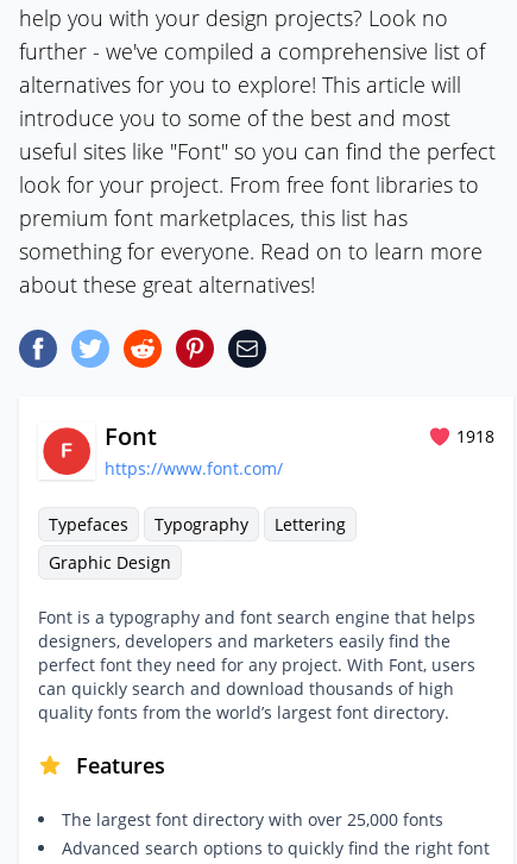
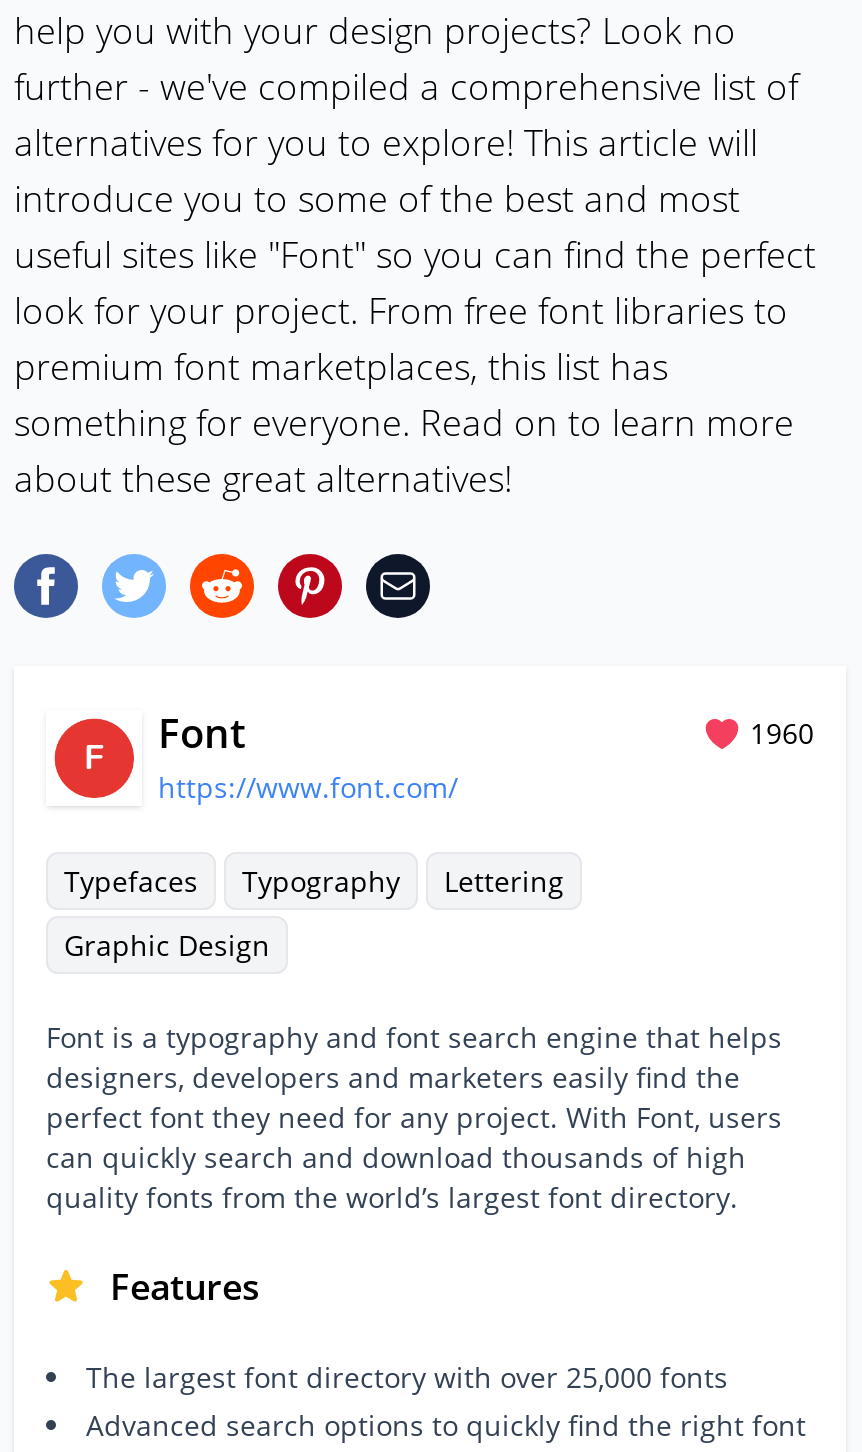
- 1918
+ 1960
